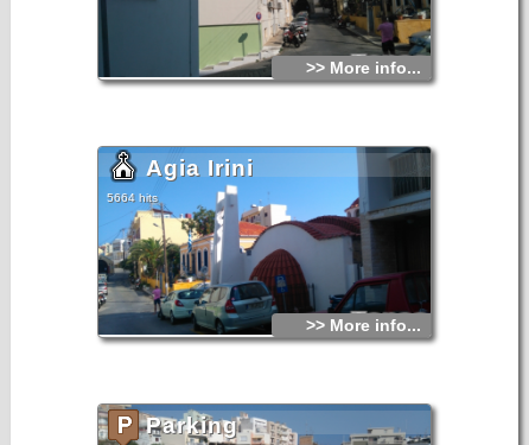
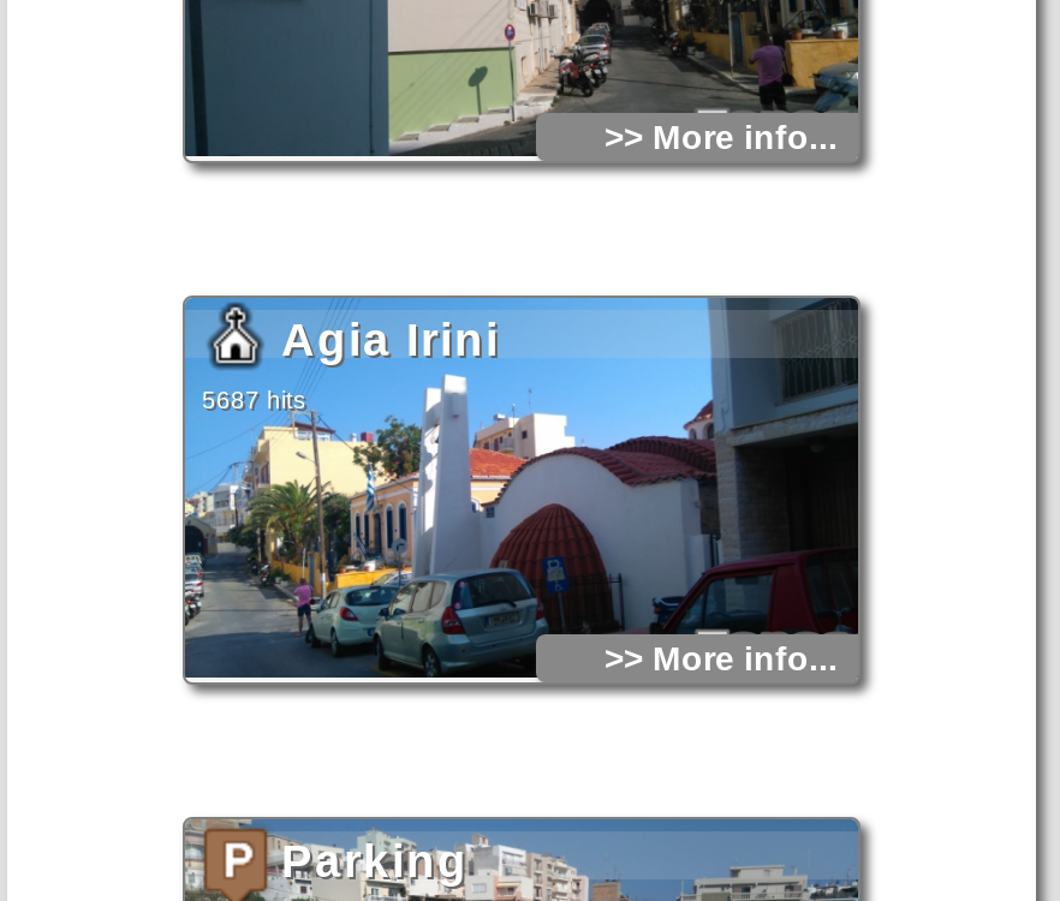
- 5664 hits
+ 5687 hits
